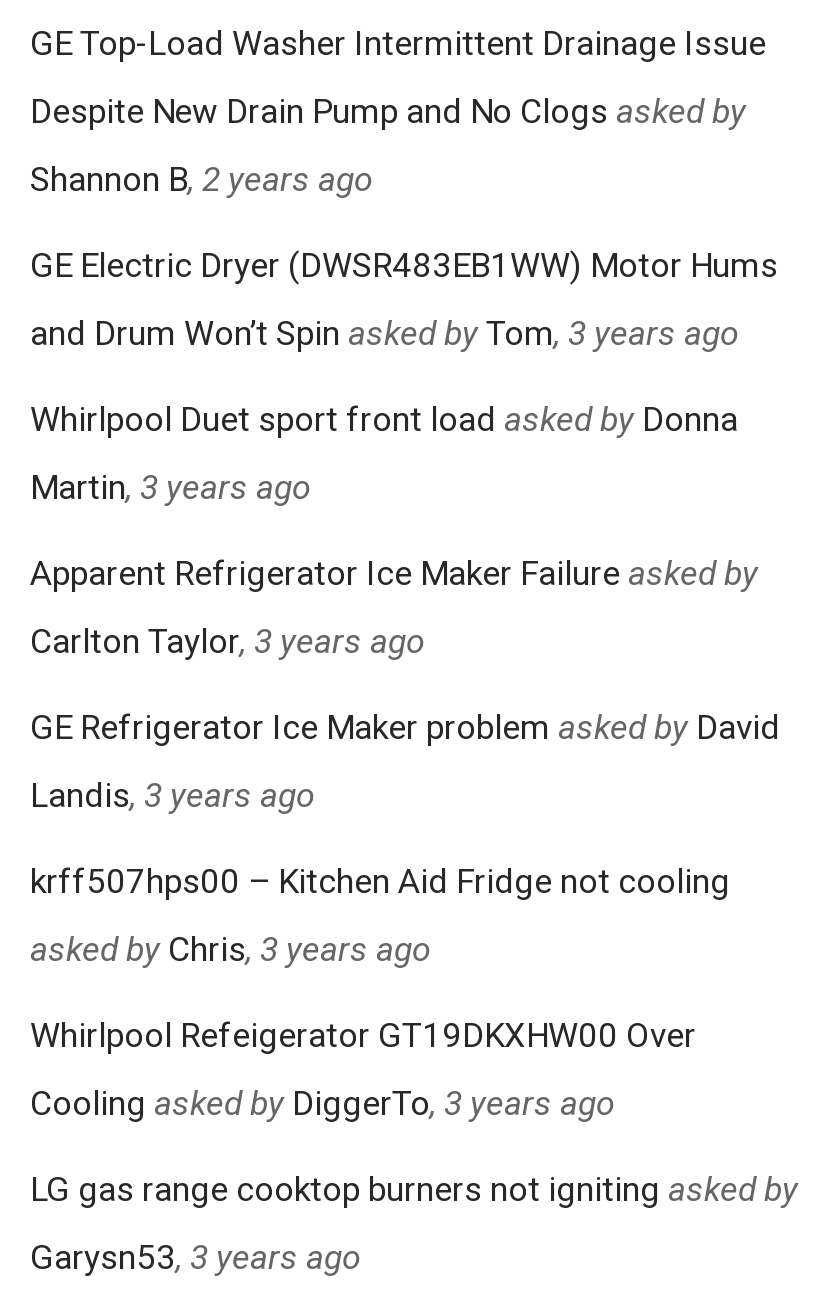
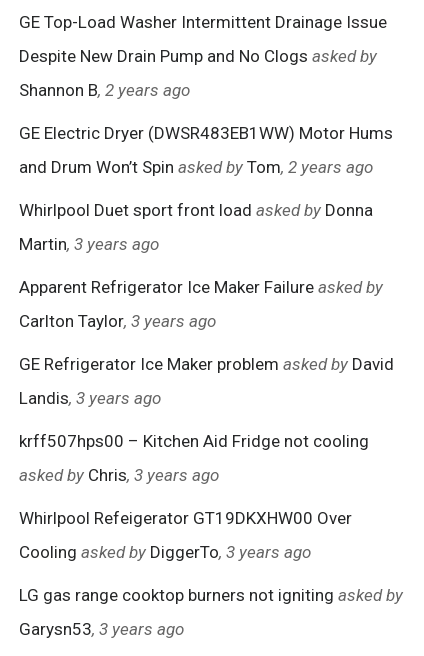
- and Drum Won’t Spin asked by Tom, 3 years ago
+ and Drum Won’t Spin asked by Tom, 2 years ago
